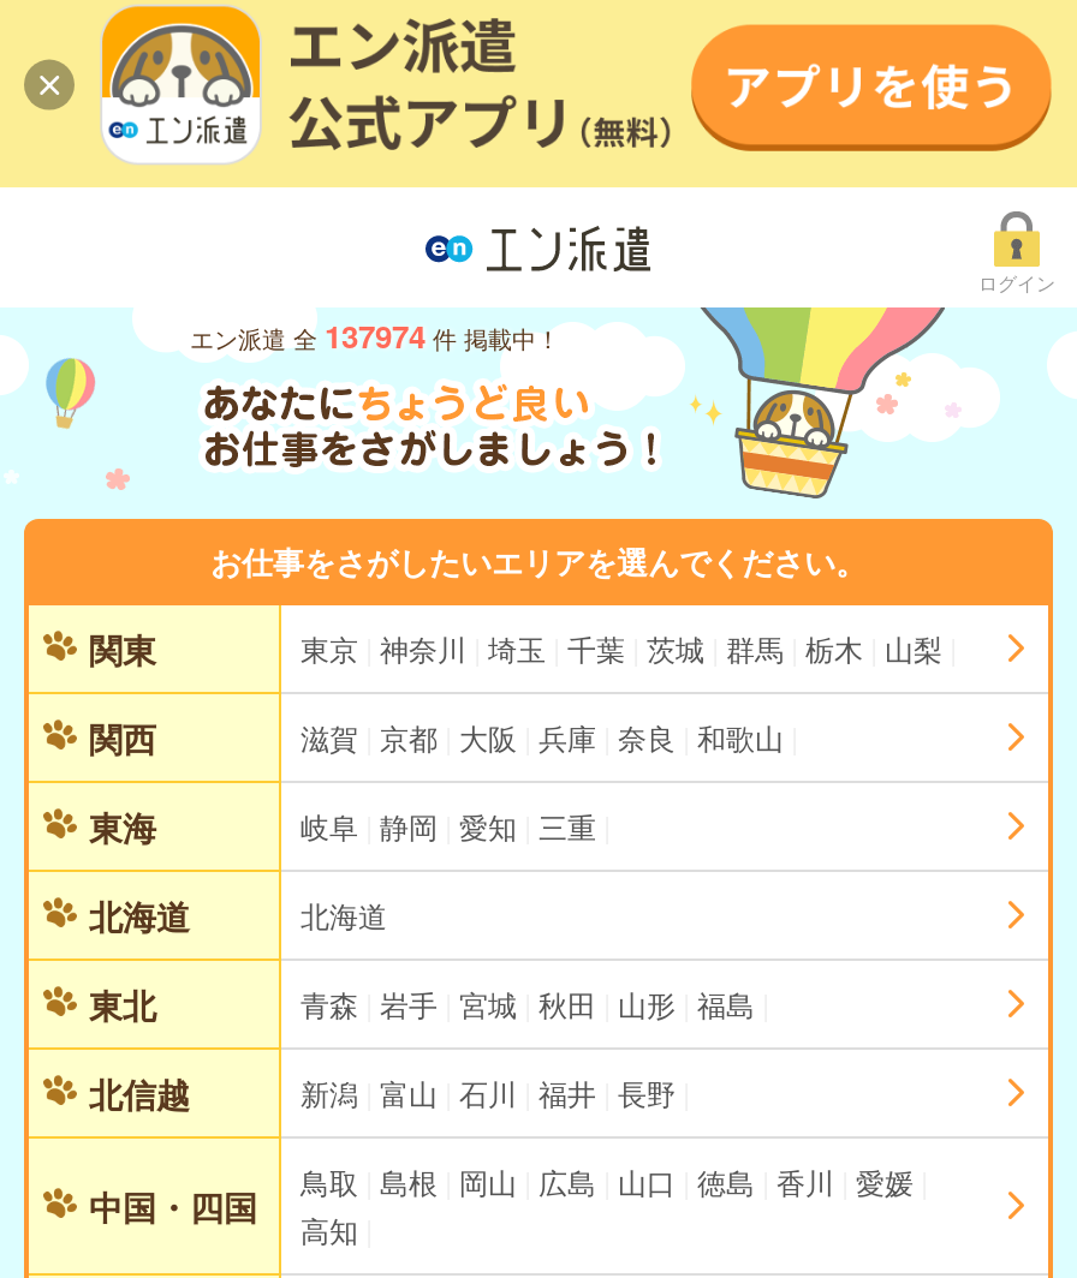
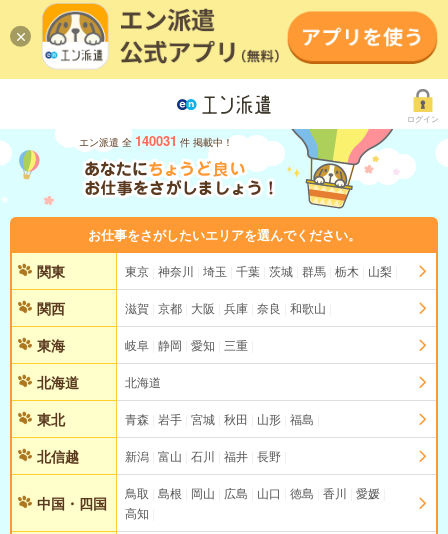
- エン派遣 全 137974 件 掲載中！
+ エン派遣 全 140031 件 掲載中！
